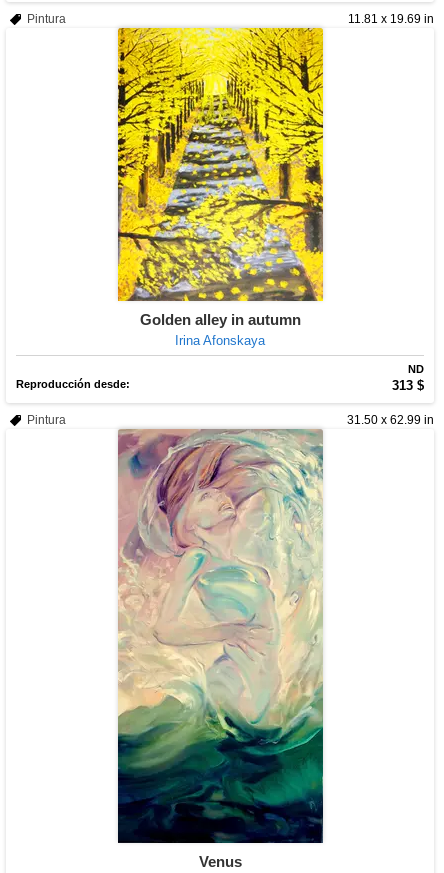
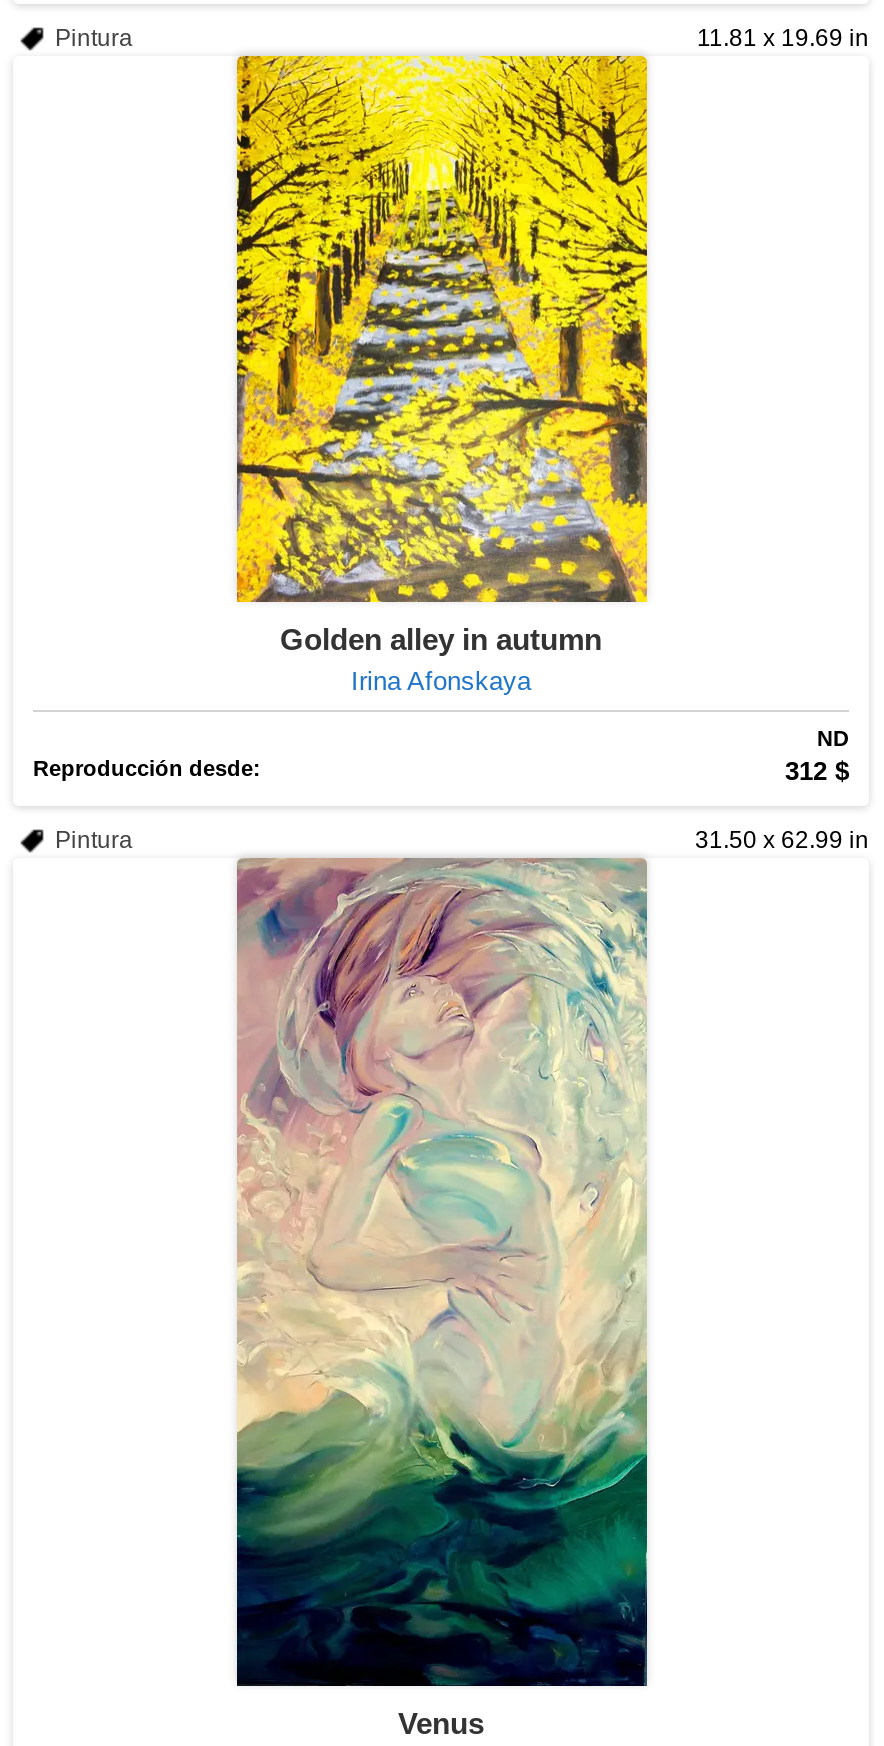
- 313 $
+ 312 $
